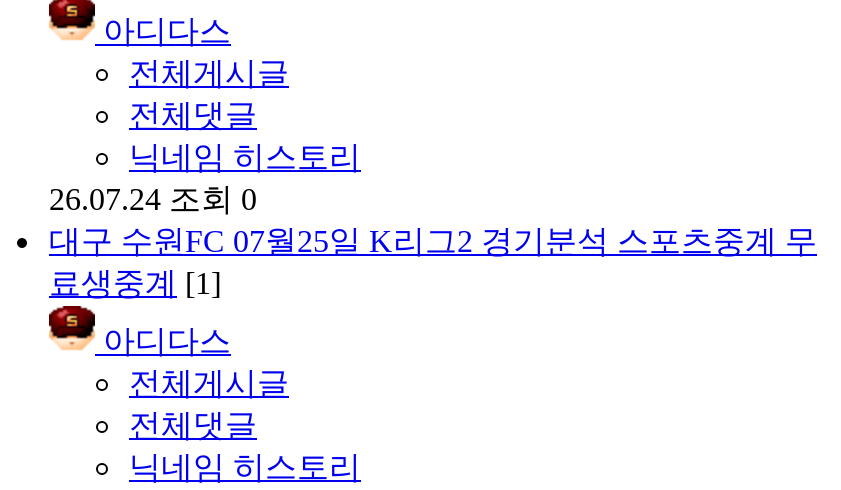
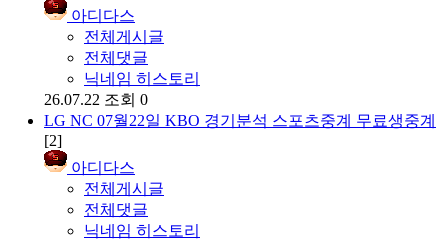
- 26.07.24 조회 0
- 대구 수원FC 07월25일 K리그2 경기분석 스포츠중계 무
- 료생중계 [1]
+ 26.07.22 조회 0
+ LG NC 07월22일 KBO 경기분석 스포츠중계 무료생중계
+ [2]
